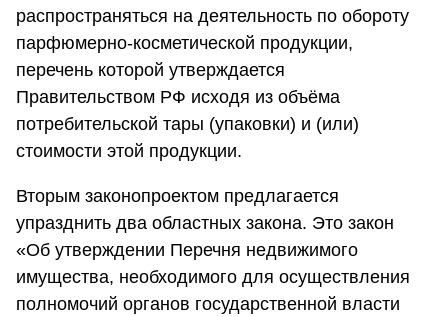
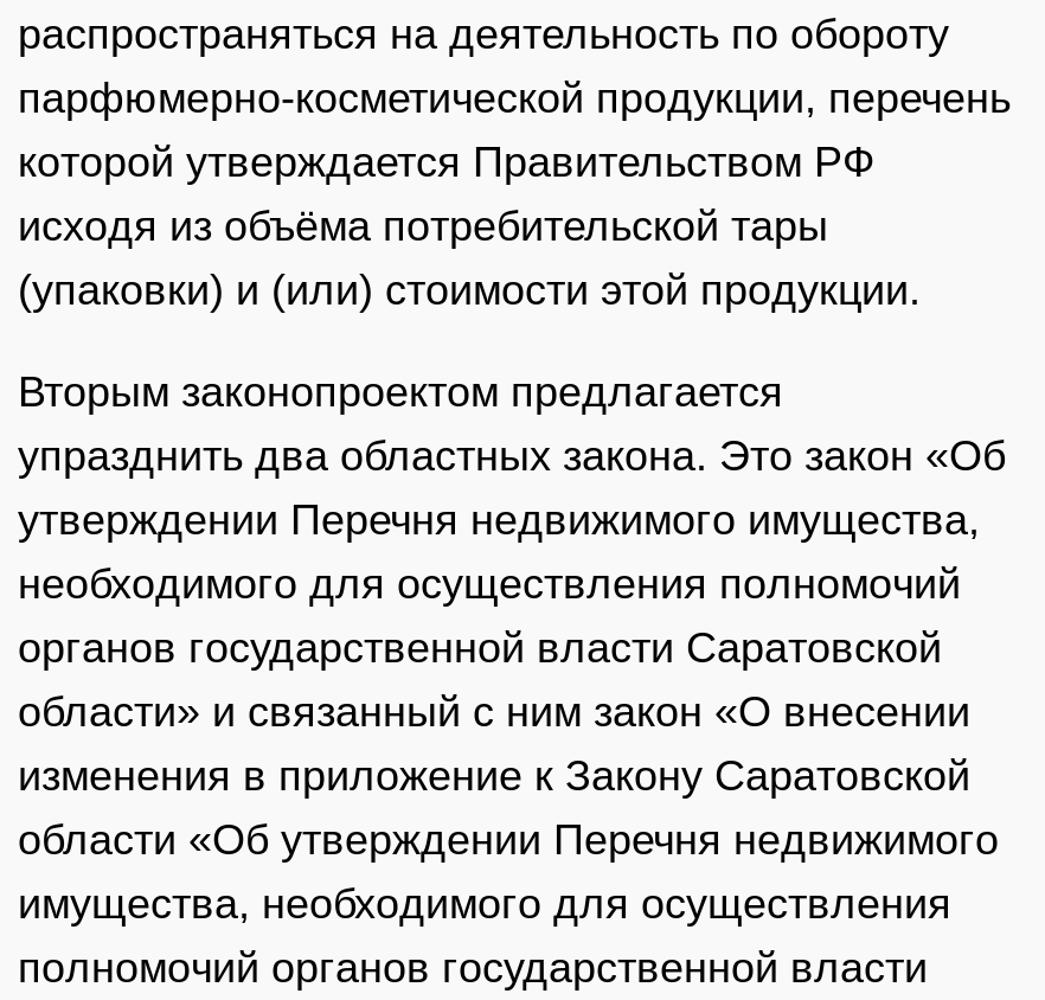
moved up: Вторым законопроектом предлагается

- упразднить два областных закона. Это закон
- «Об утверждении Перечня недвижимого
+ упразднить два областных закона. Это закон «Об
+ утверждении Перечня недвижимого имущества,
+ необходимого для осуществления полномочий
+ органов государственной власти Саратовской
+ области» и связанный с ним закон «О внесении
+ изменения в приложение к Закону Саратовской
+ области «Об утверждении Перечня недвижимого
